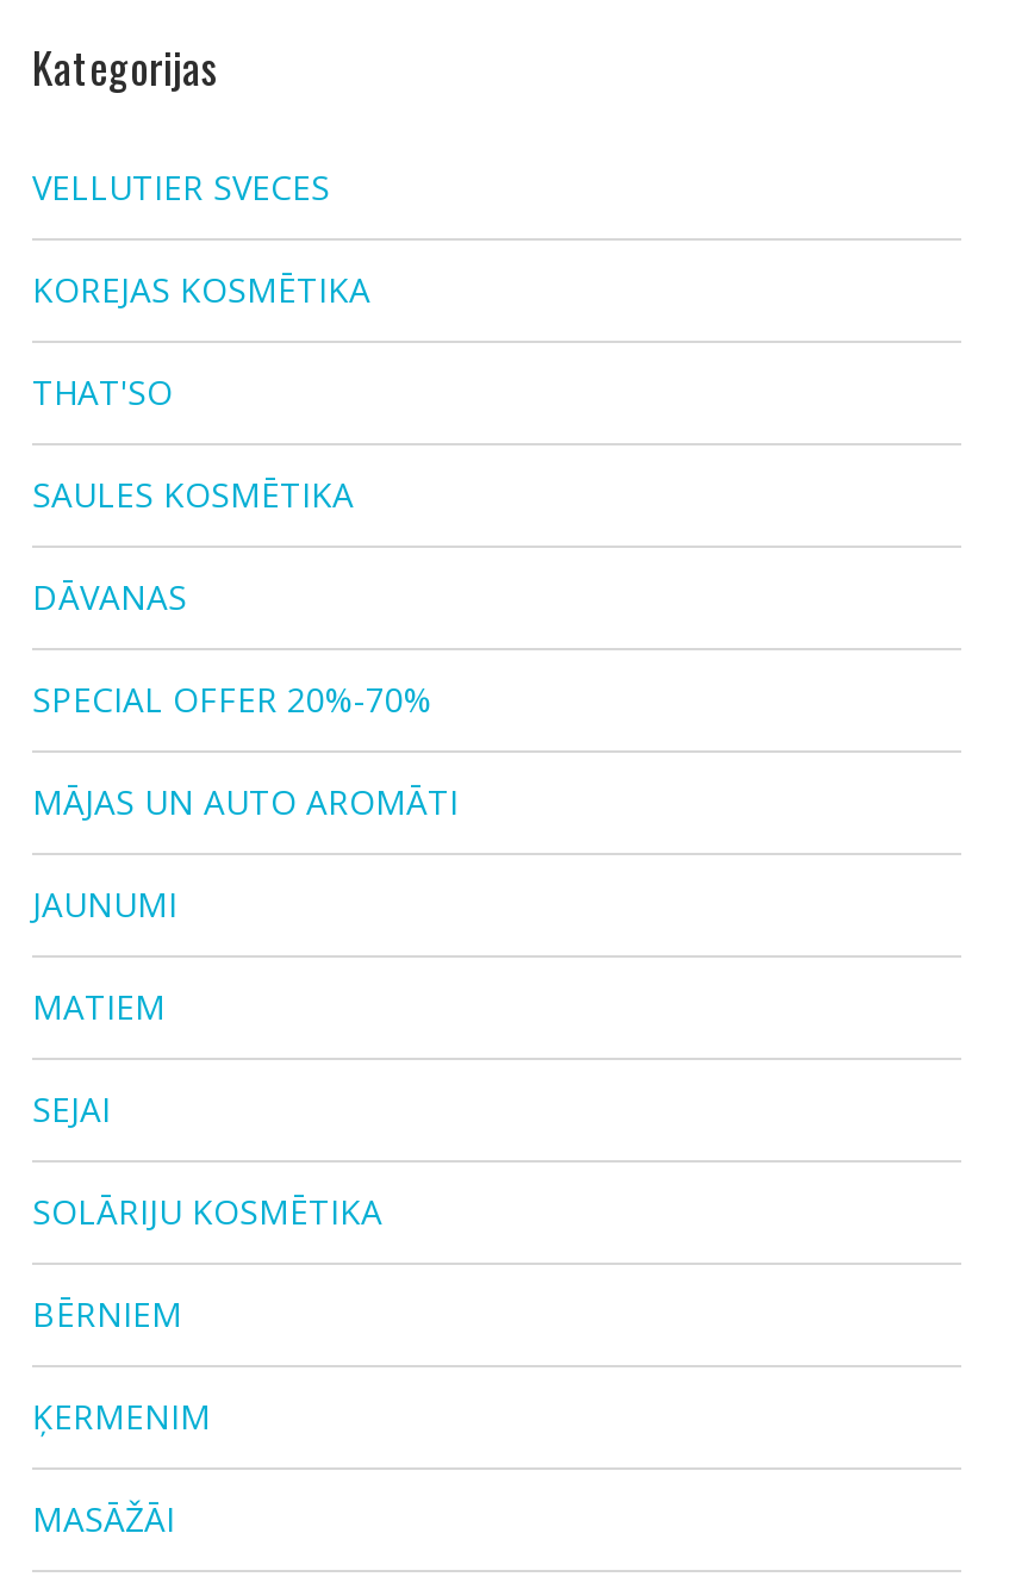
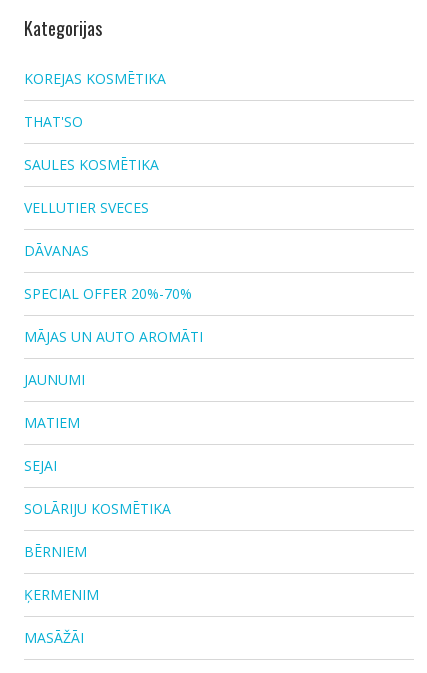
moved down: VELLUTIER SVECES

moved up: KOREJAS KOSMĒTIKA | THAT'SO | SAULES KOSMĒTIKA
